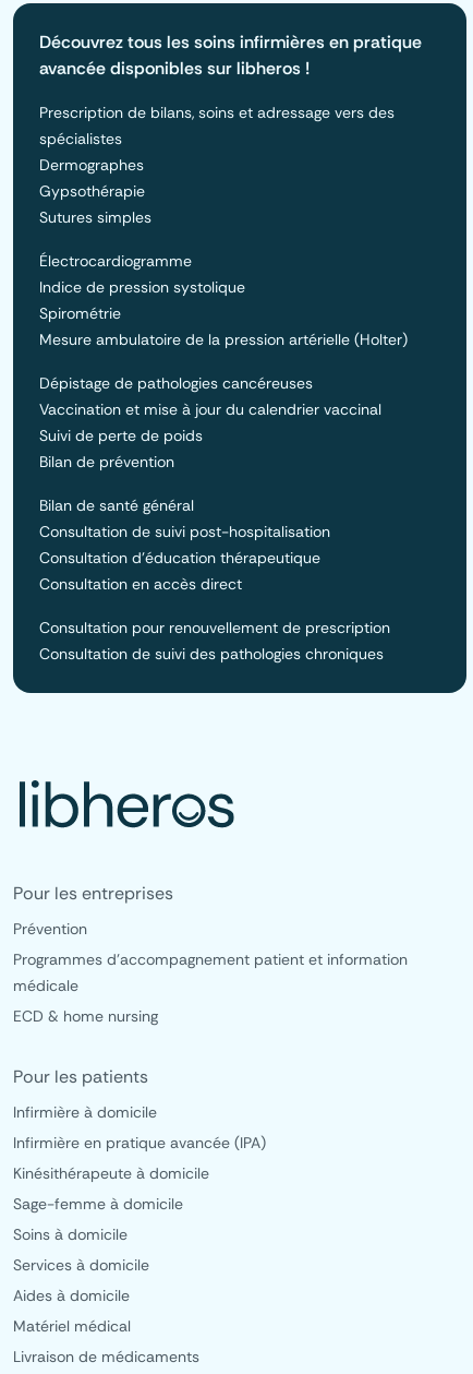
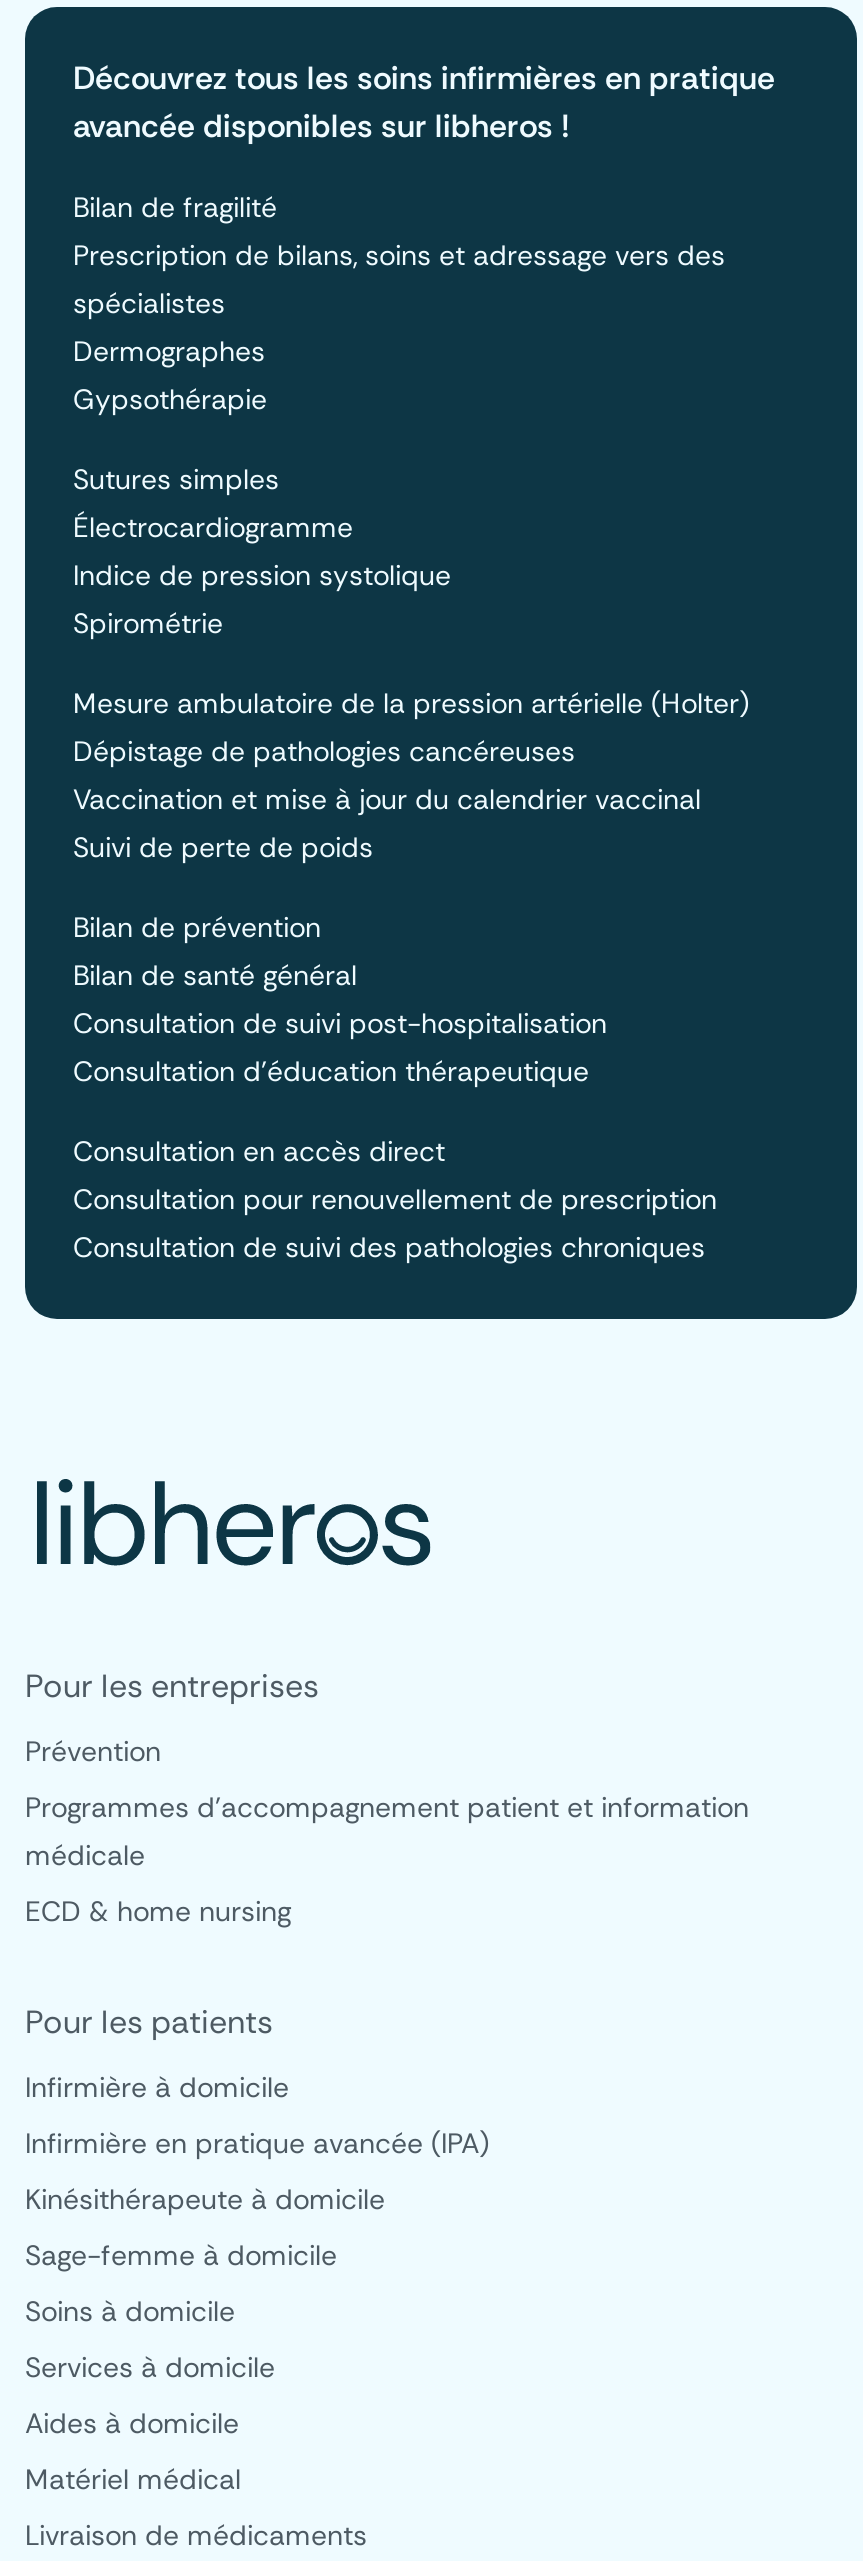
+ Bilan de fragilité

moved down: Sutures simples

moved down: Mesure ambulatoire de la pression artérielle (Holter)

moved down: Bilan de prévention

moved down: Consultation en accès direct
